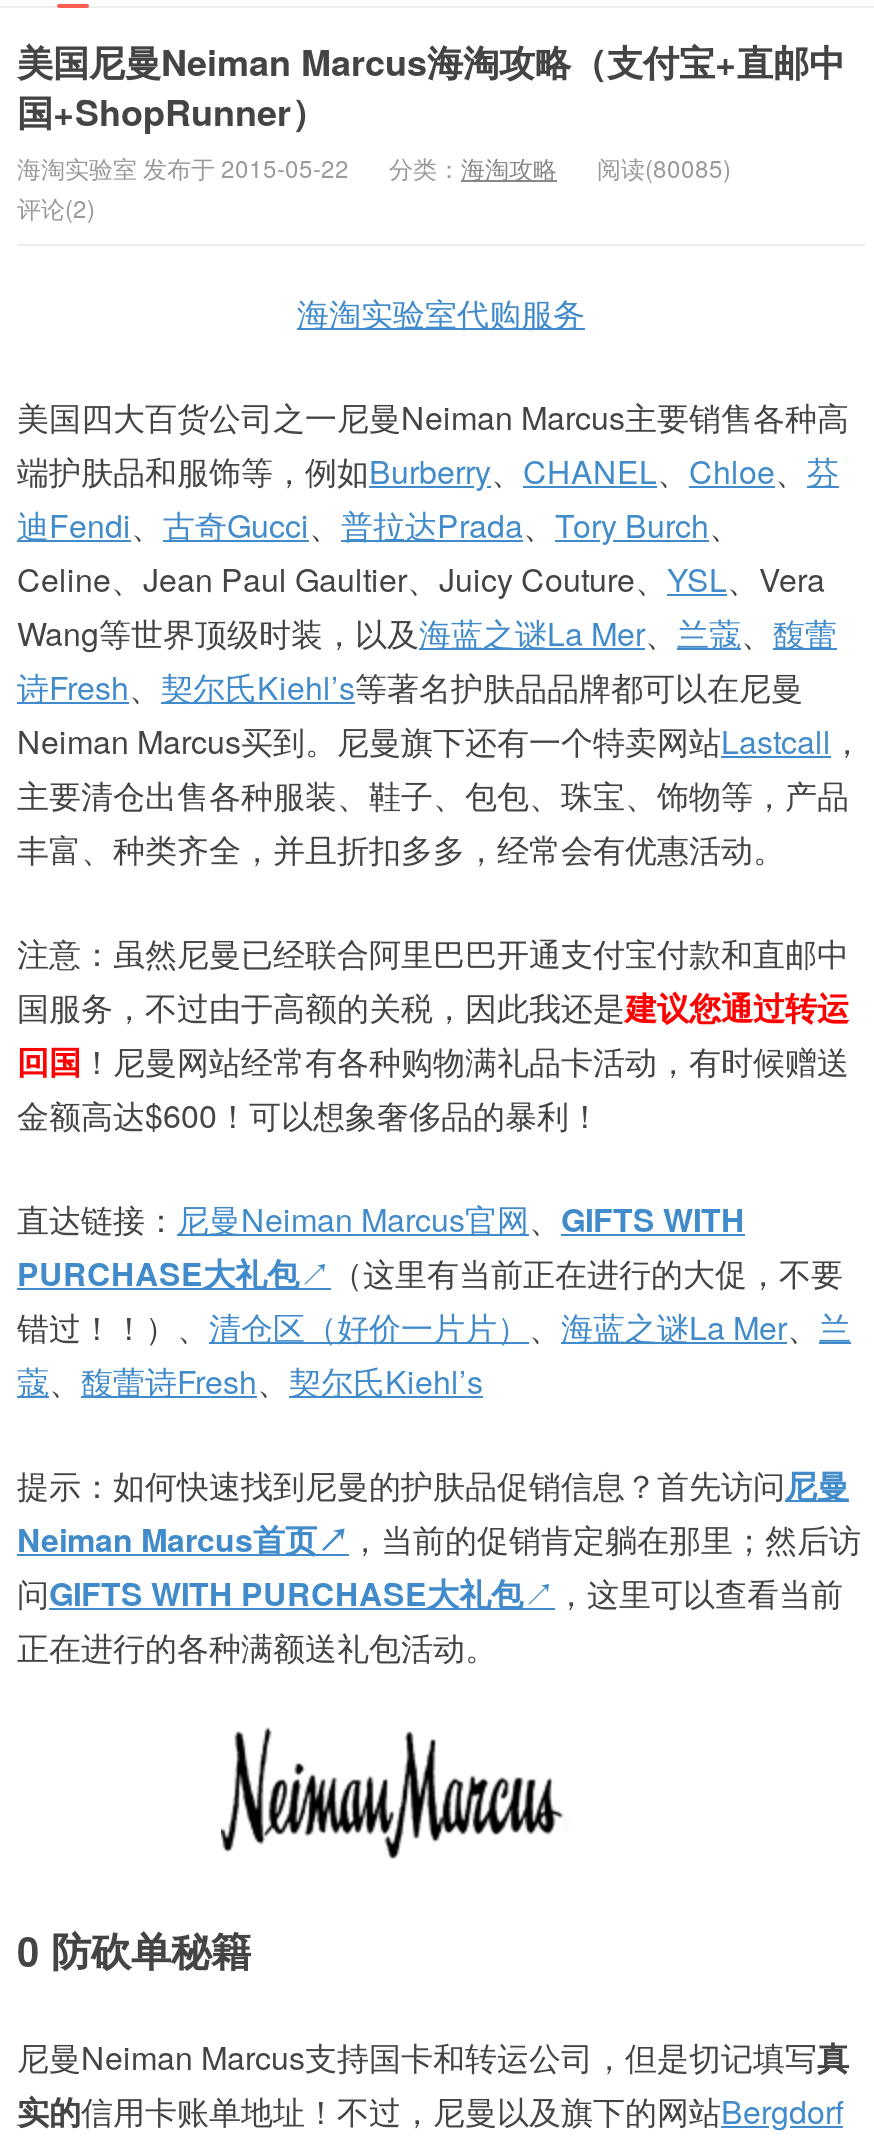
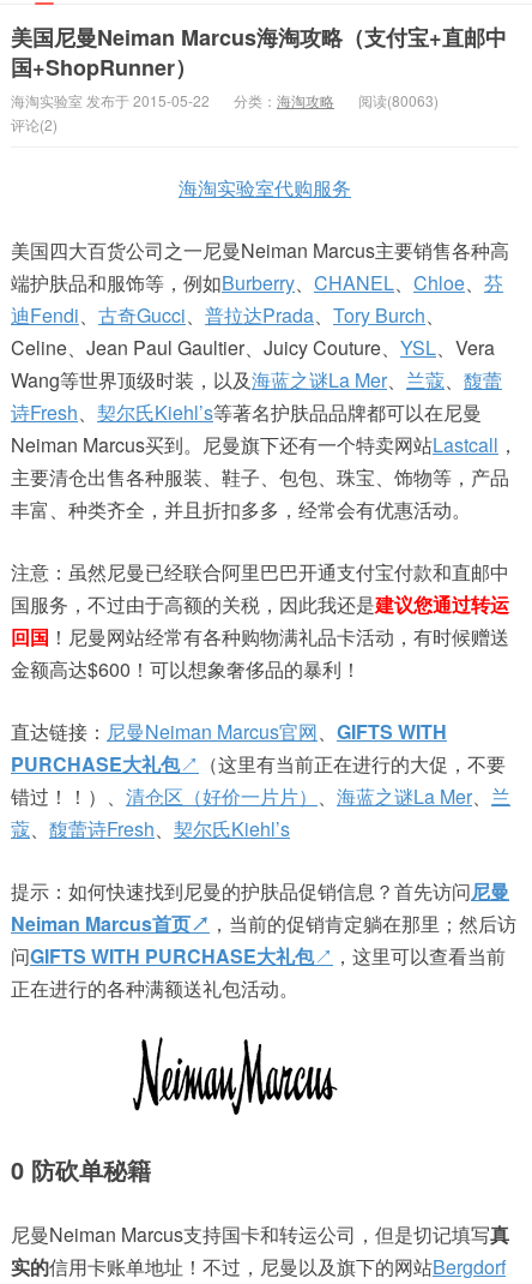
- 阅读(80085)
+ 阅读(80063)
